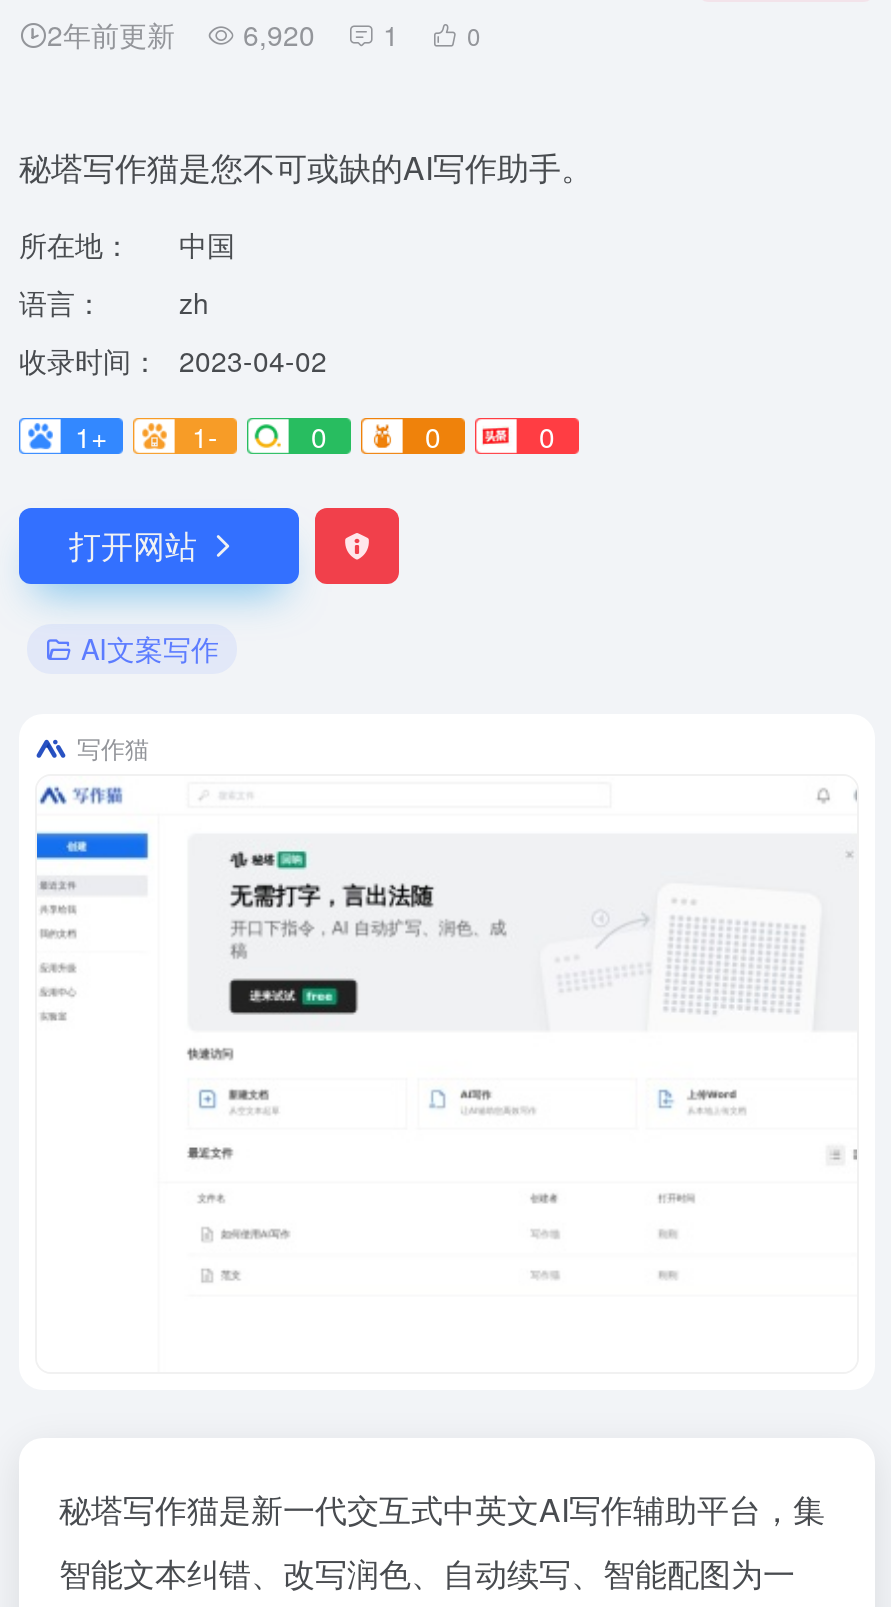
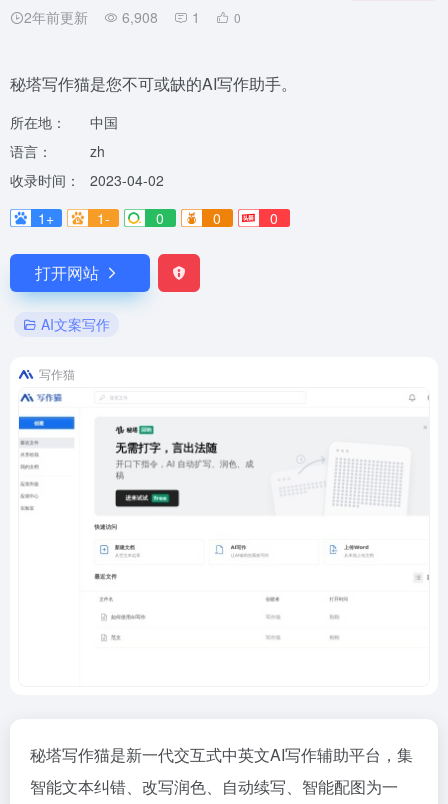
- 2年前更新 6,920 1 0
+ 2年前更新 6,908 1 0
